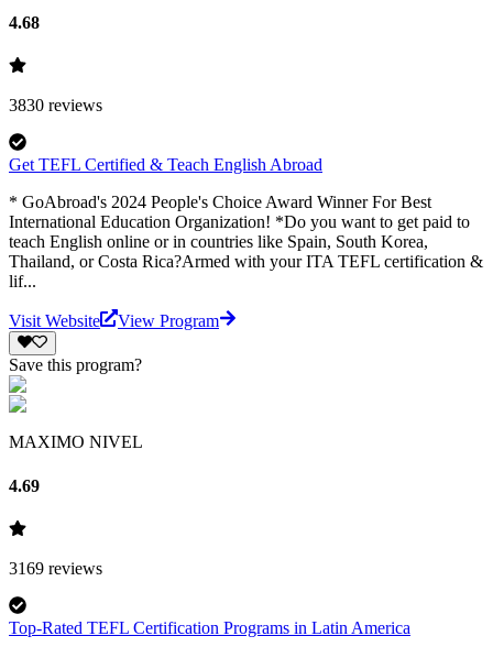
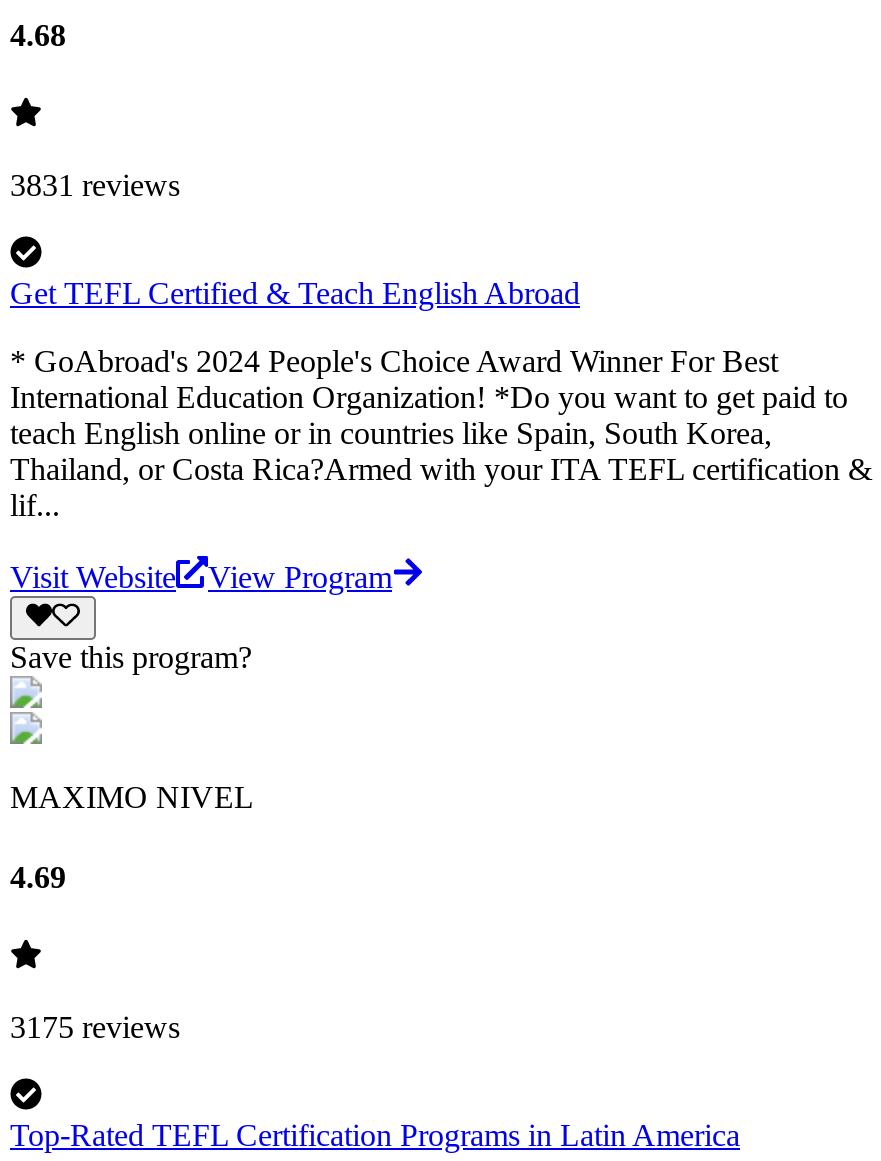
- 3830 reviews
+ 3831 reviews

- 3169 reviews
+ 3175 reviews
